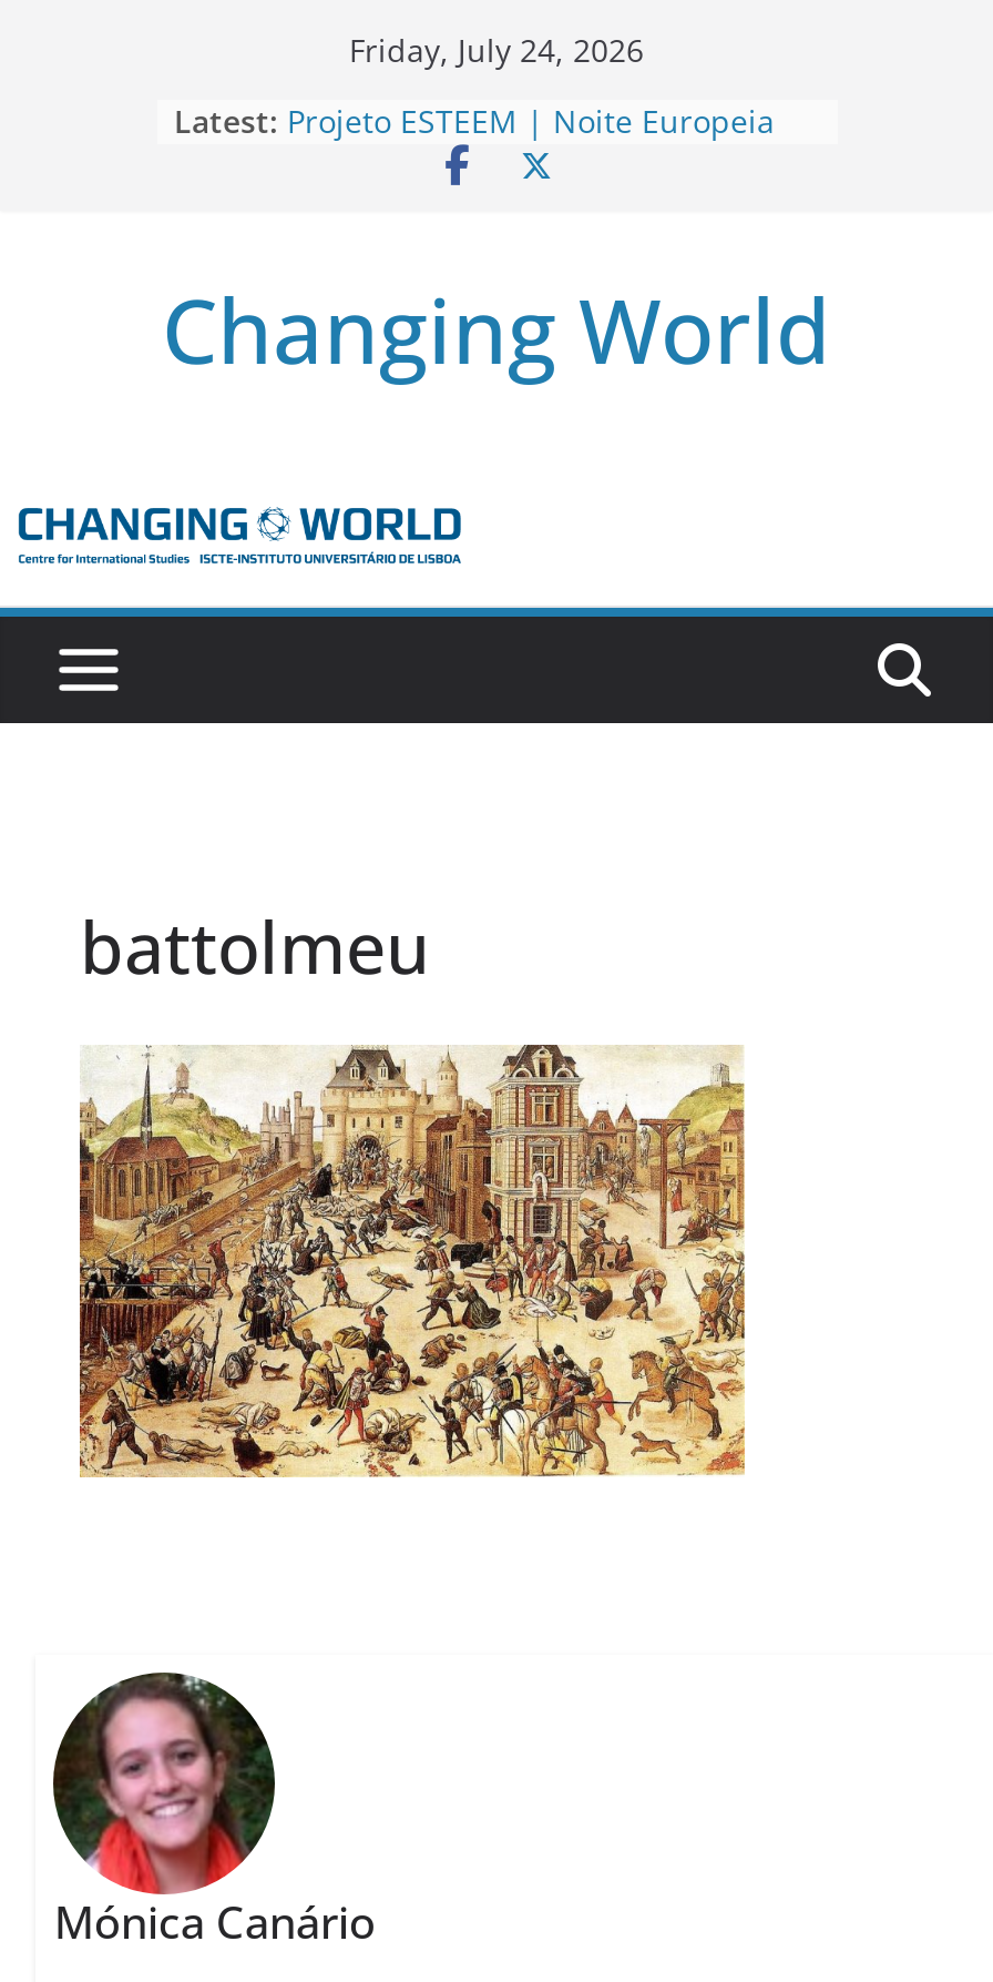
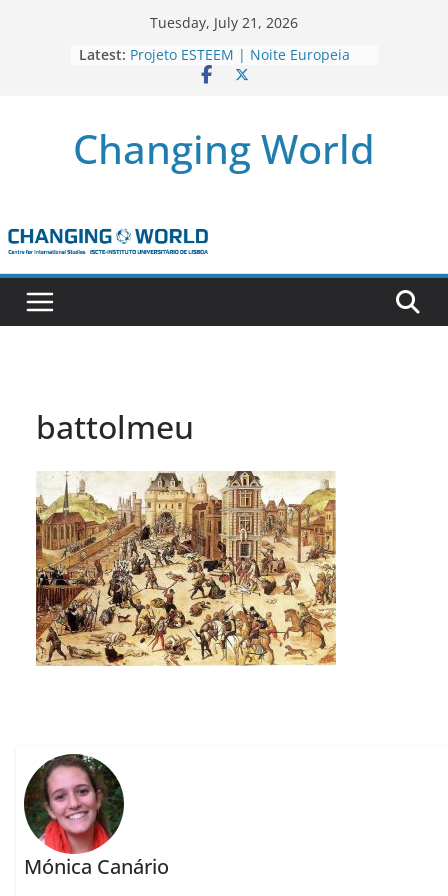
- Friday, July 24, 2026
+ Tuesday, July 21, 2026
